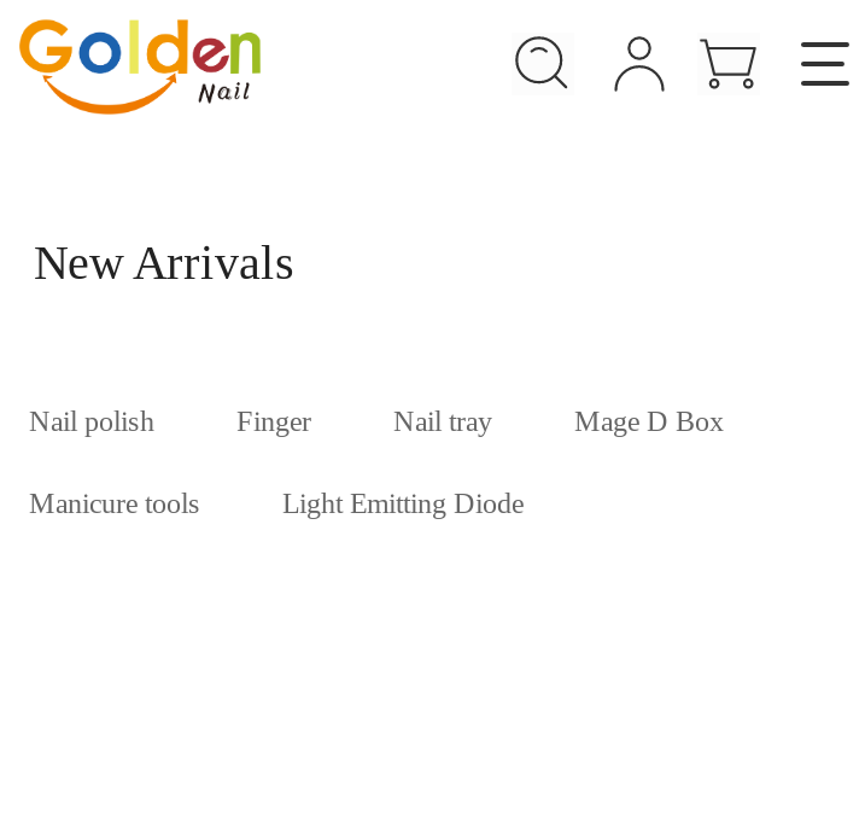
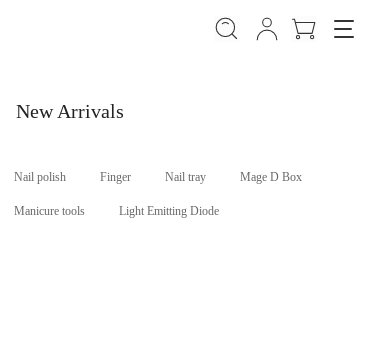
- [image]
